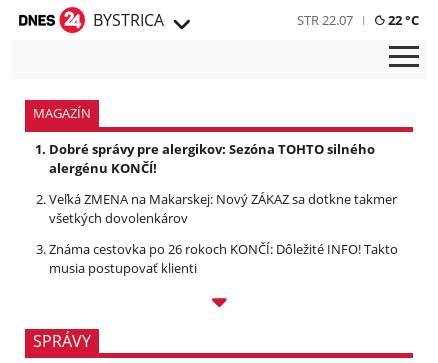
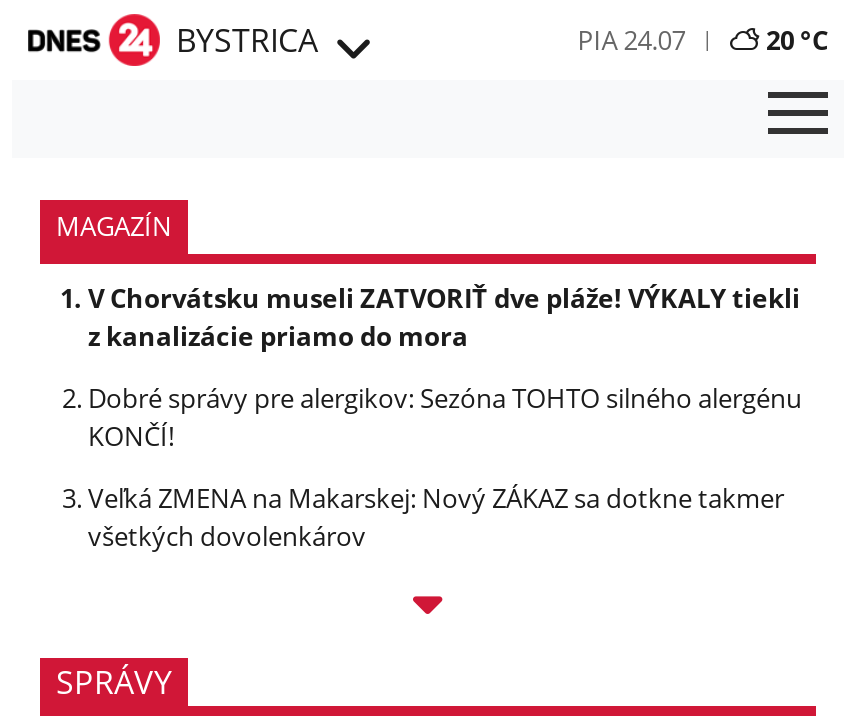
- STR 22.07
- 22 °C
+ PIA 24.07
+ 20 °C

- Dobré správy pre alergikov: Sezóna TOHTO silného
- alergénu KONČÍ!
+ V Chorvátsku museli ZATVORIŤ dve pláže! VÝKALY tiekli
+ z kanalizácie priamo do mora
+ Dobré správy pre alergikov: Sezóna TOHTO silného alergénu
+ KONČÍ!

moved down: Veľká ZMENA na Makarskej: Nový ZÁKAZ sa dotkne takmer | všetkých dovolenkárov

- Známa cestovka po 26 rokoch KONČÍ: Dôležité INFO! Takto
- musia postupovať klienti
